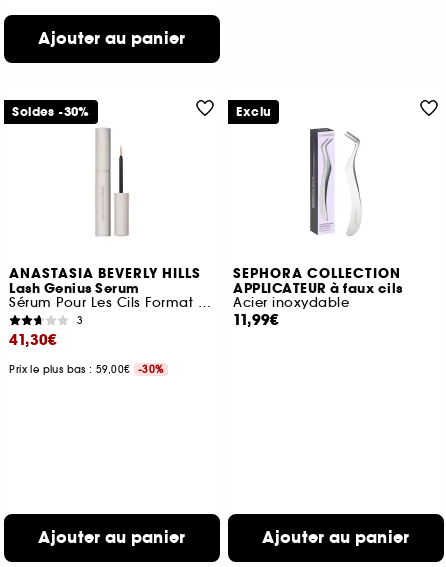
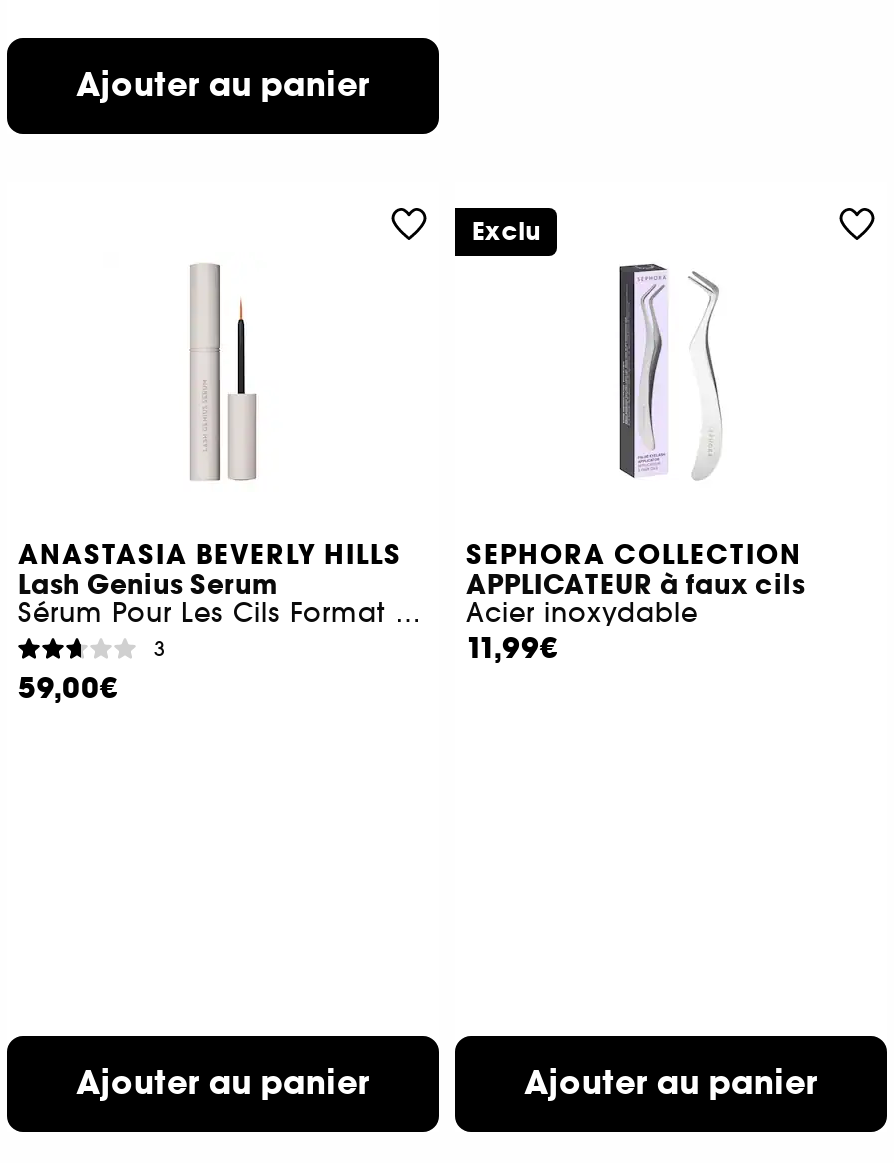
- Soldes -30%

- 41,30€
- Prix le plus bas : 59,00€ -30%
+ 59,00€
